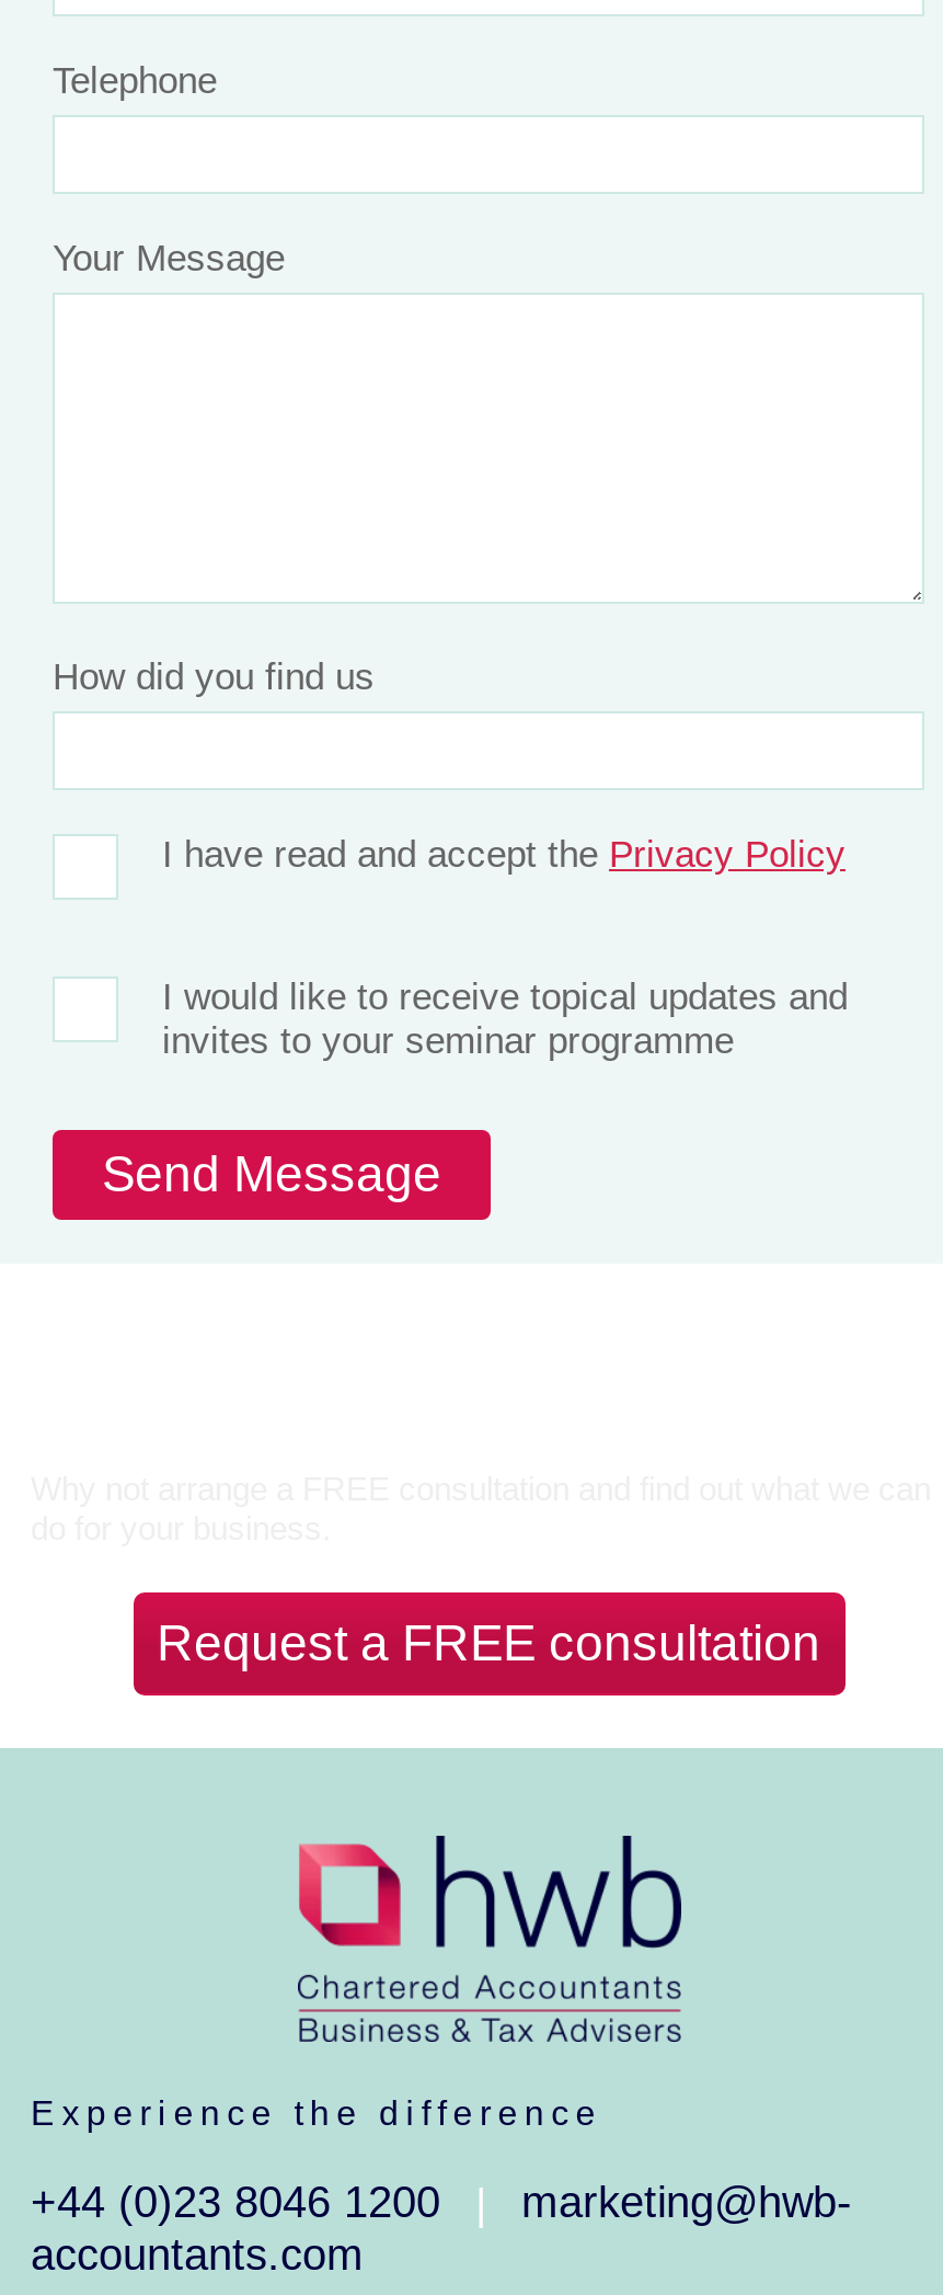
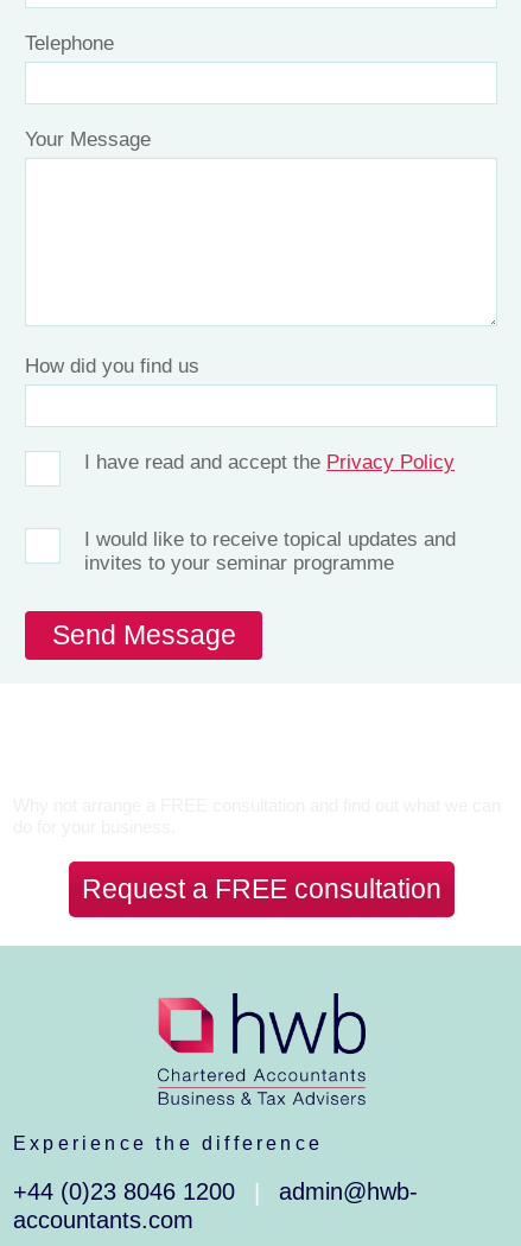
- marketing@hwb-
+ admin@hwb-
